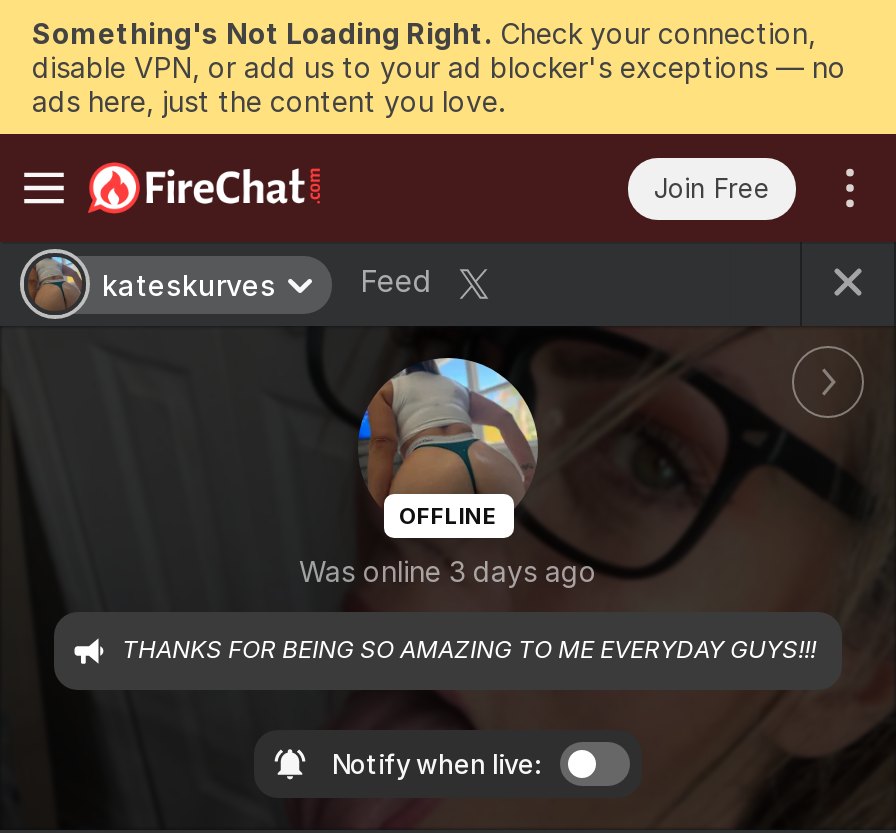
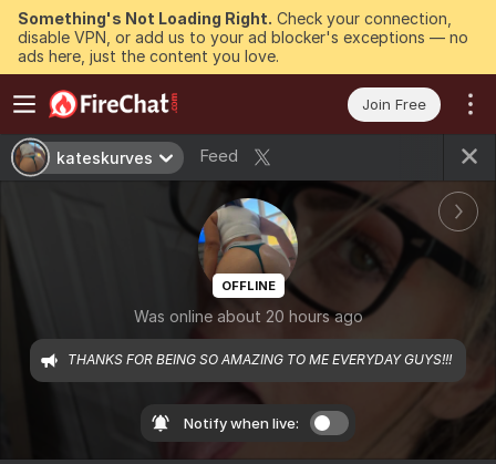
- Was online 3 days ago
+ Was online about 20 hours ago
